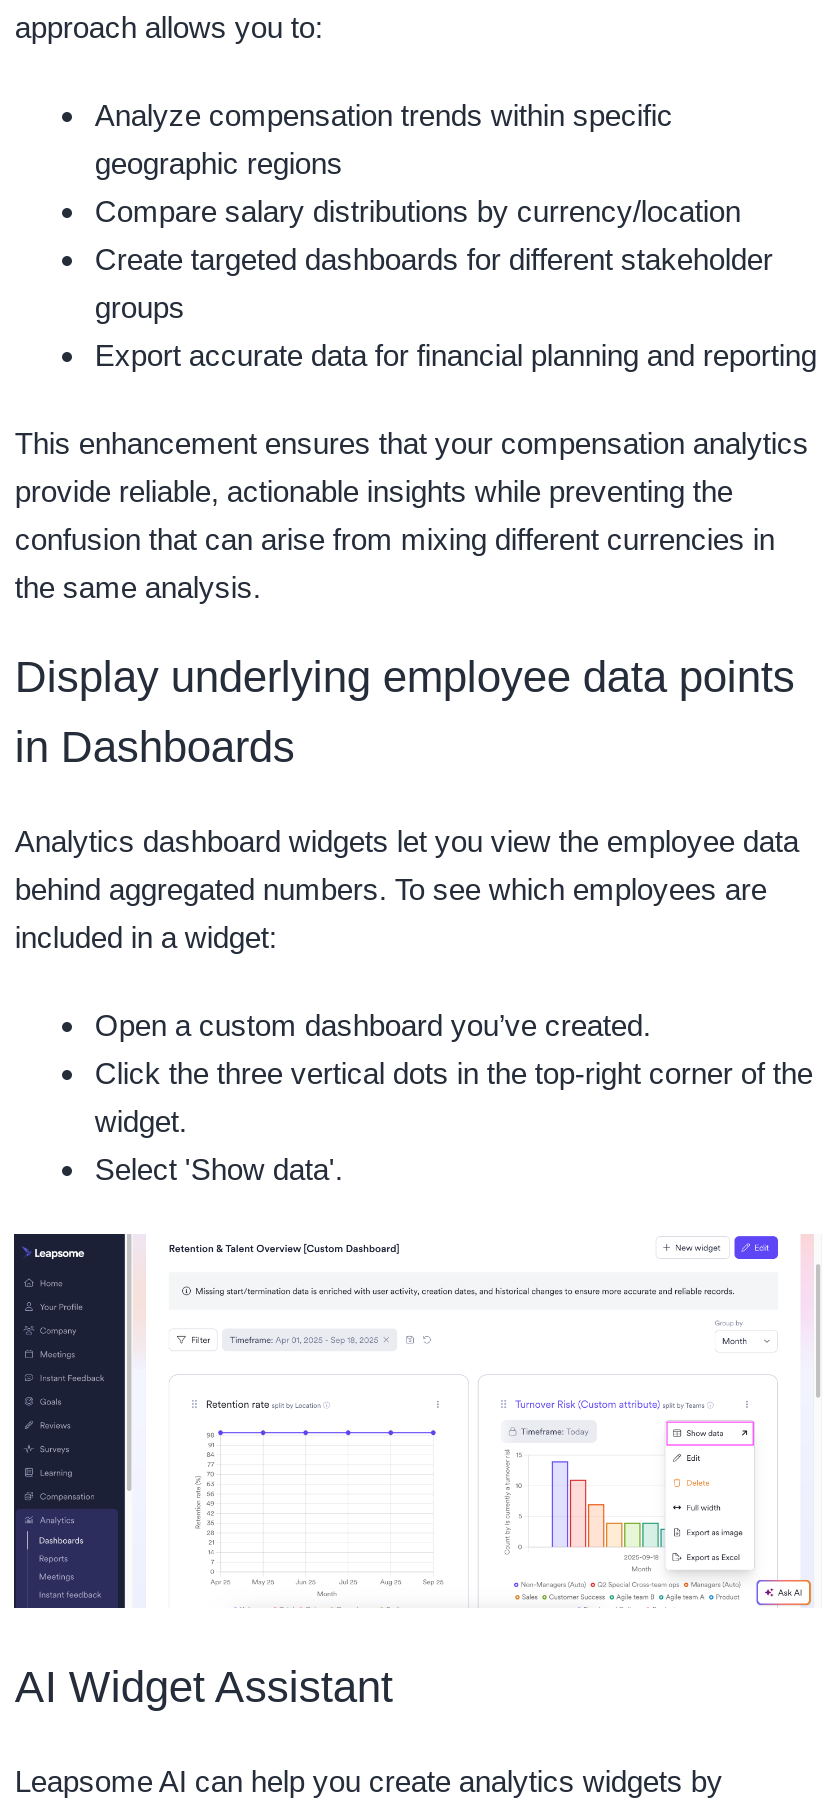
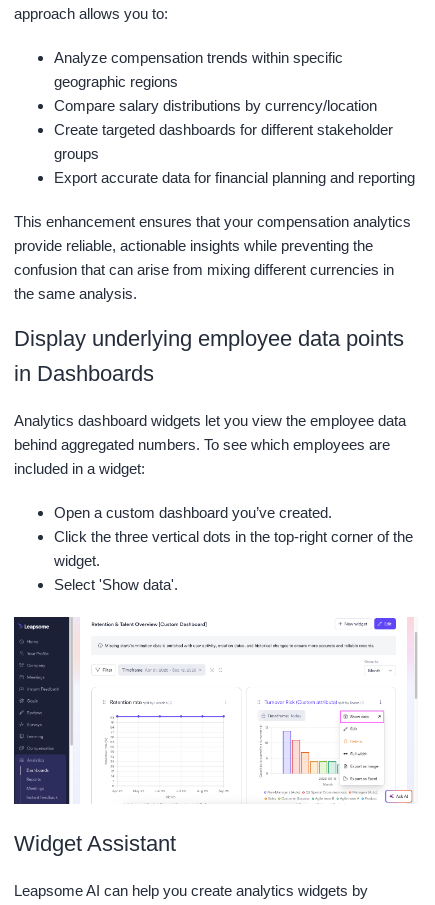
- AI Widget Assistant
+ Widget Assistant
